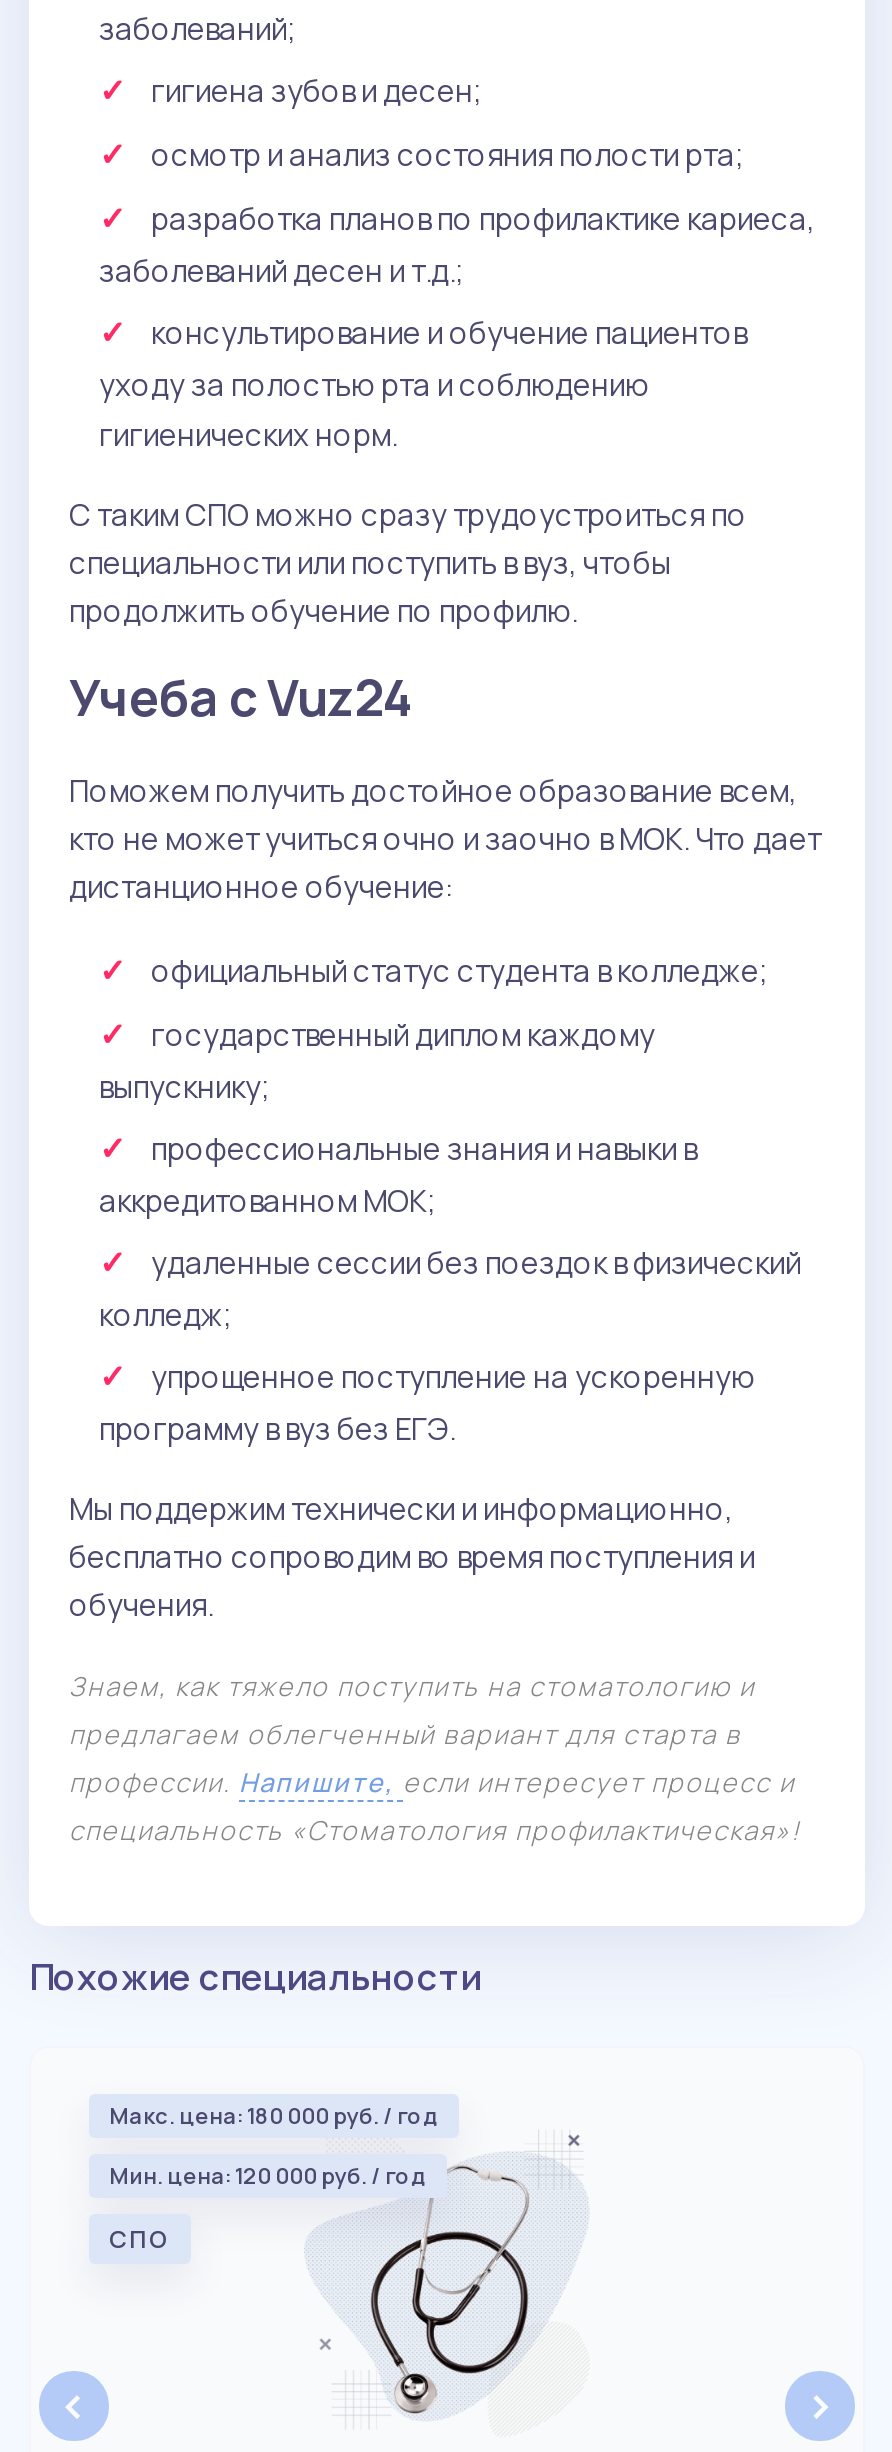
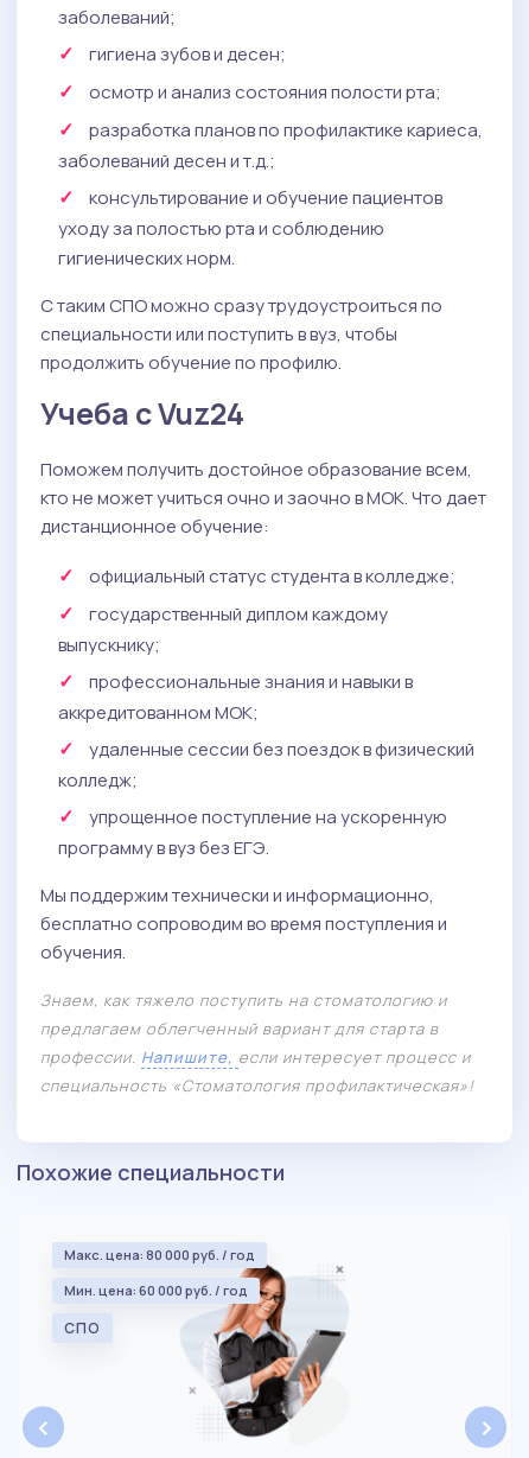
- Макс. цена: 180 000 руб. / год
+ Макс. цена: 80 000 руб. / год

- [image]
- Мин. цена: 120 000 руб. / год
+ [image]
+ Мин. цена: 60 000 руб. / год
